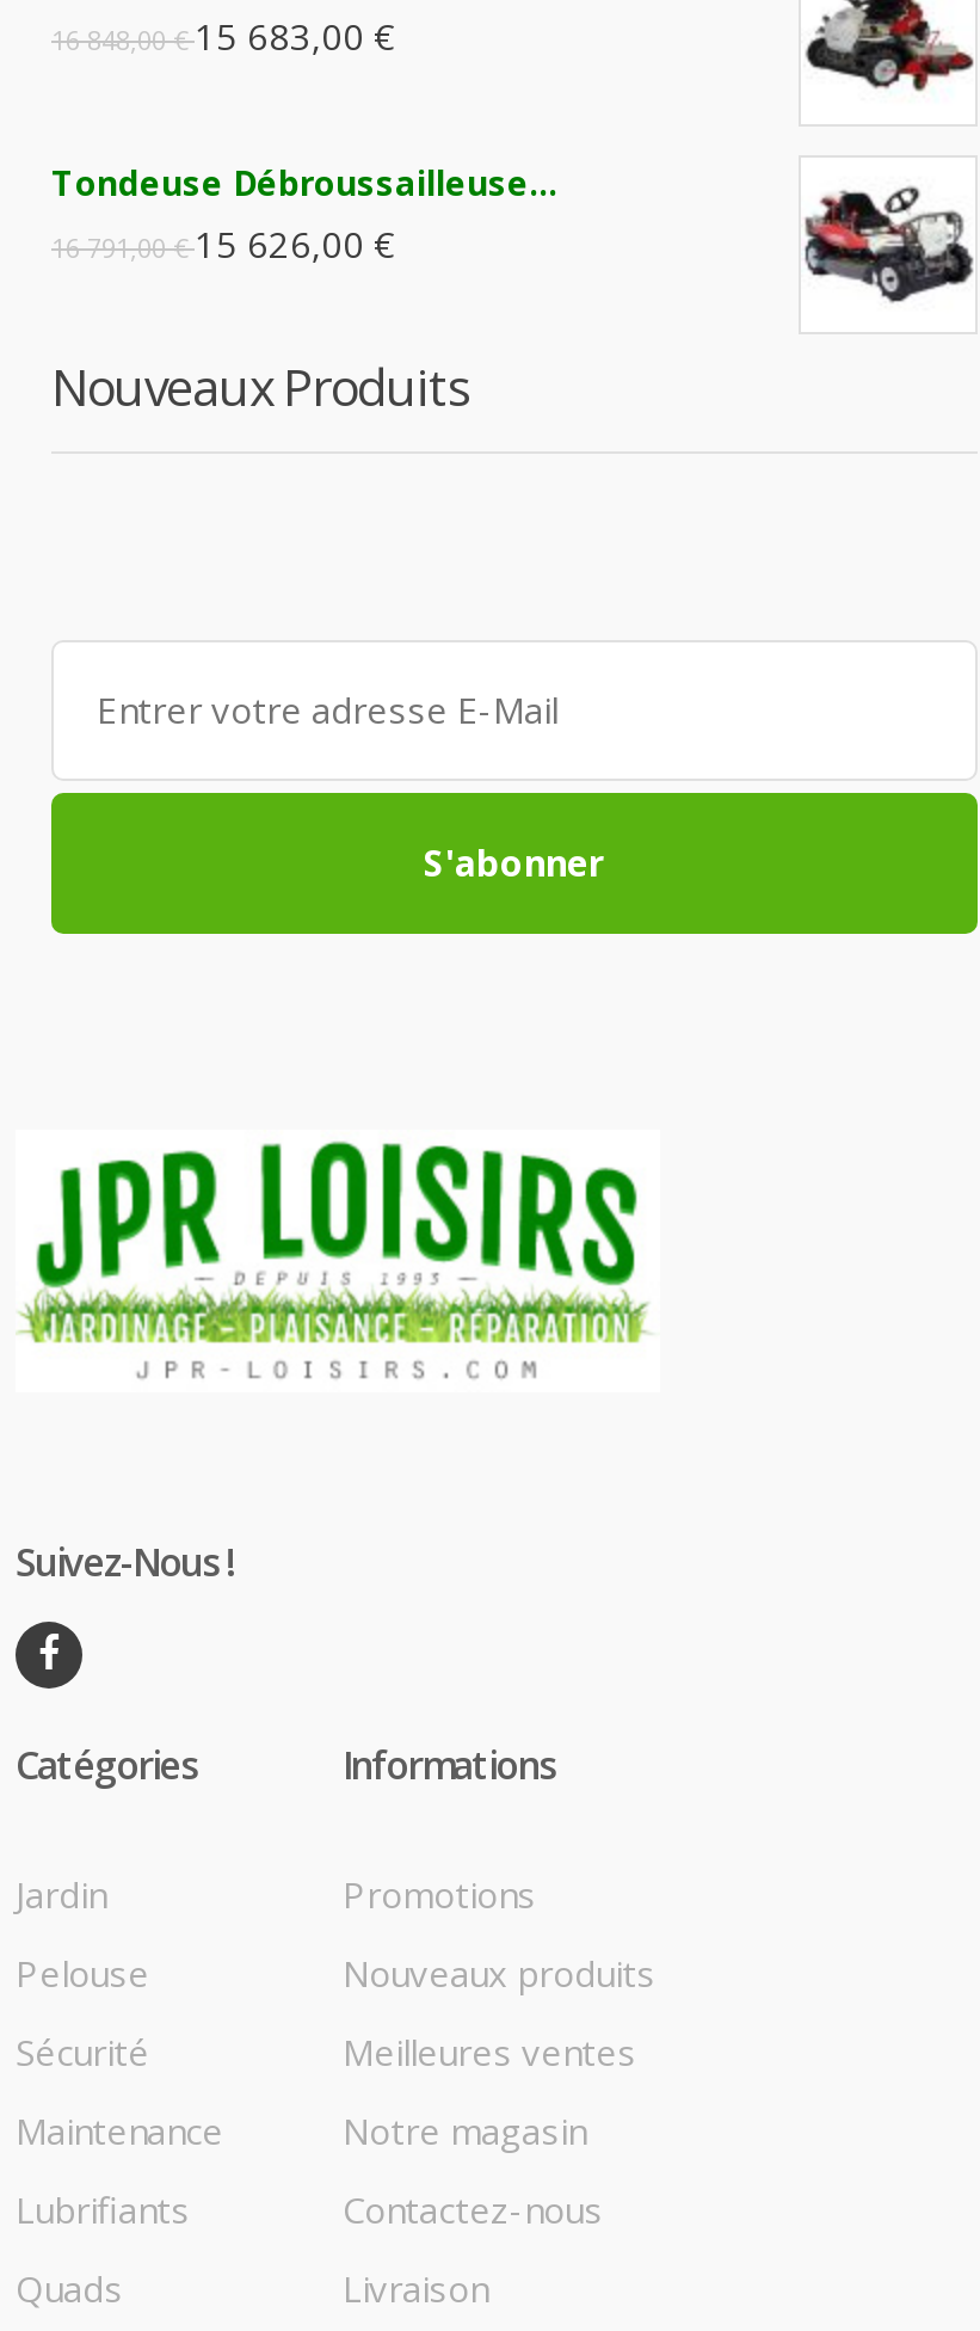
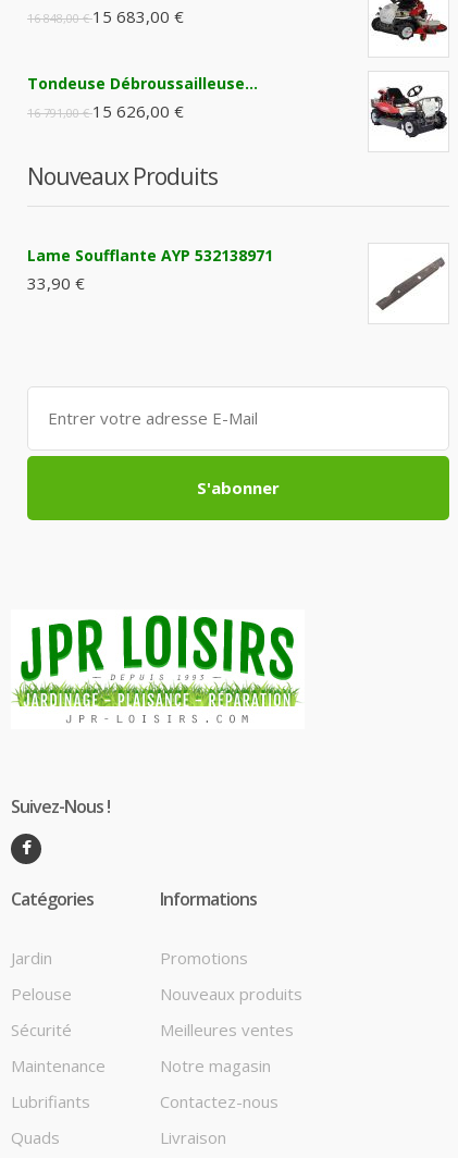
+ Lame Soufflante AYP 532138971
+ 33,90 €

+ [image]
